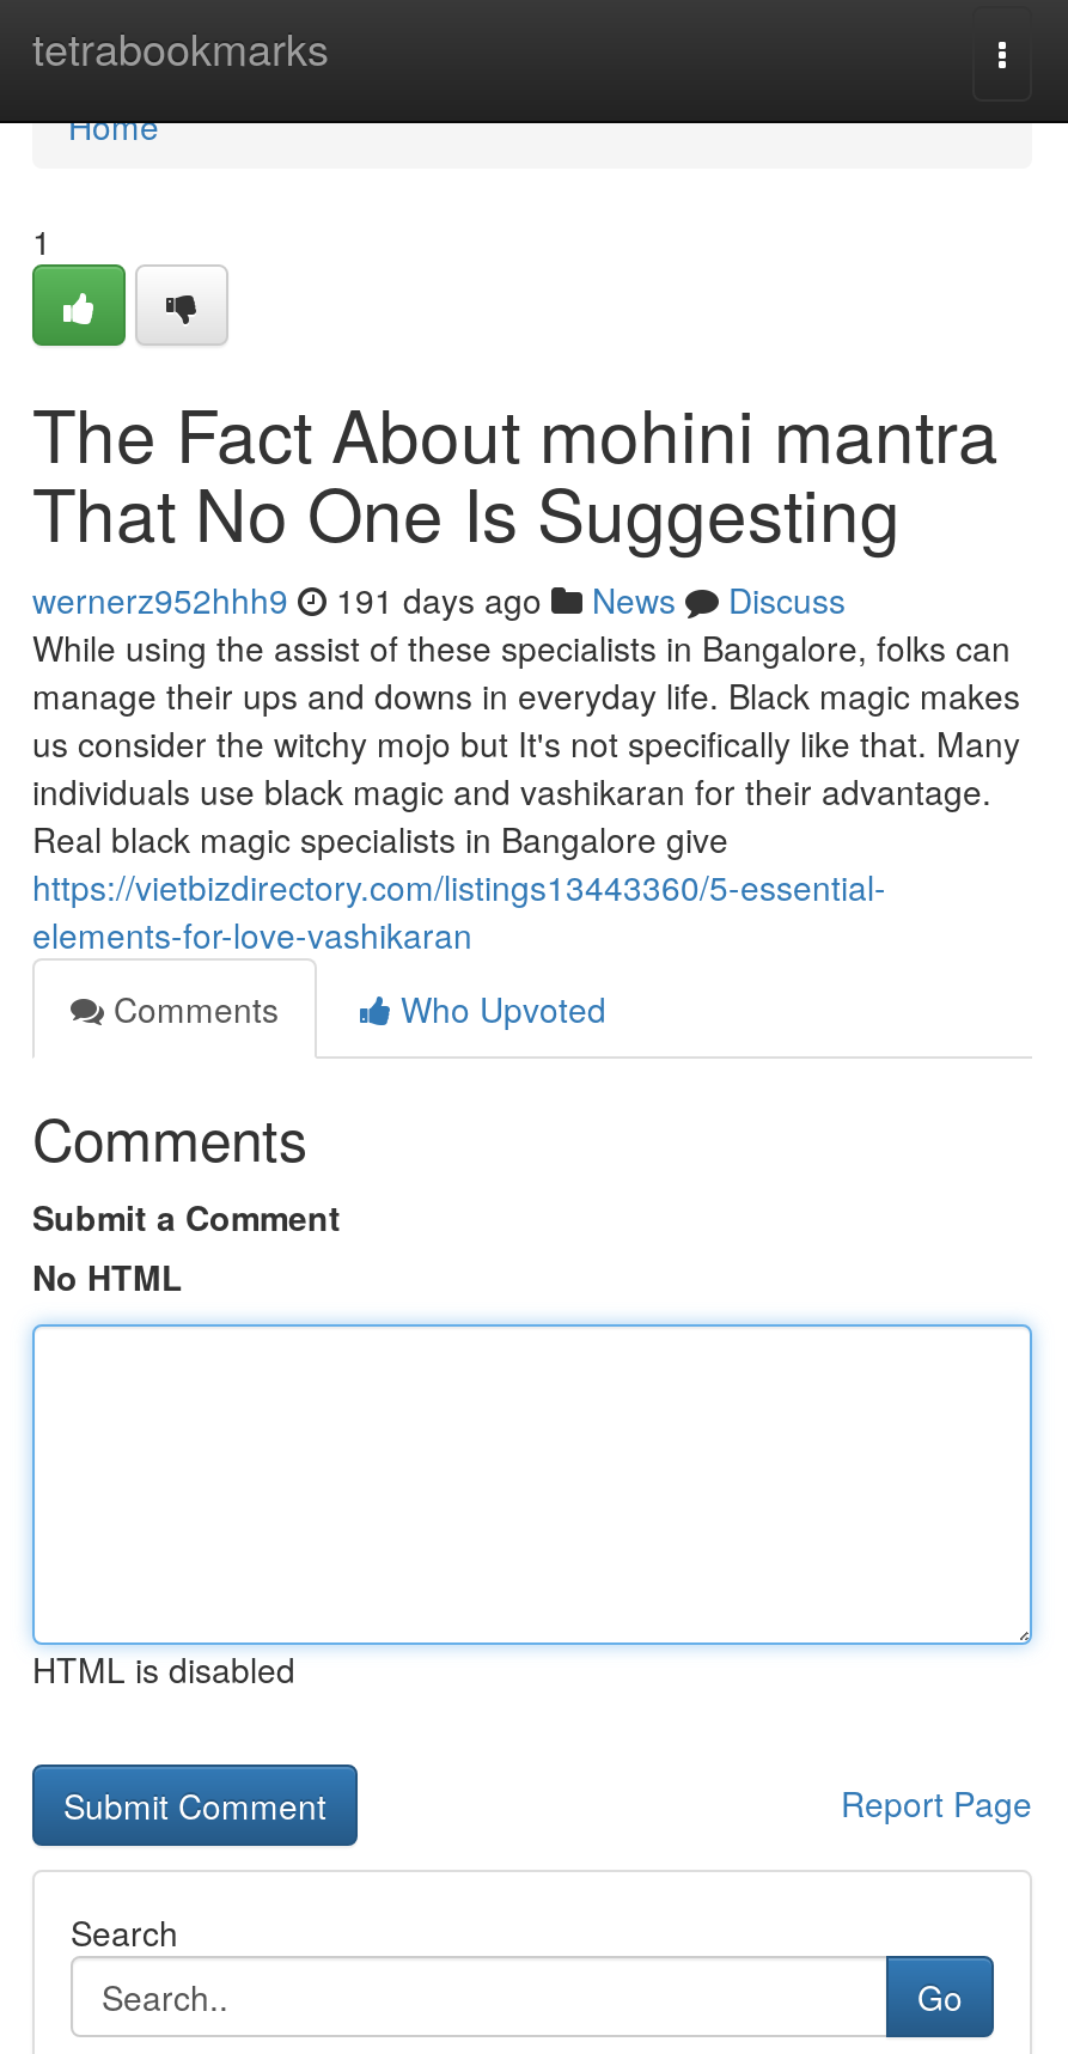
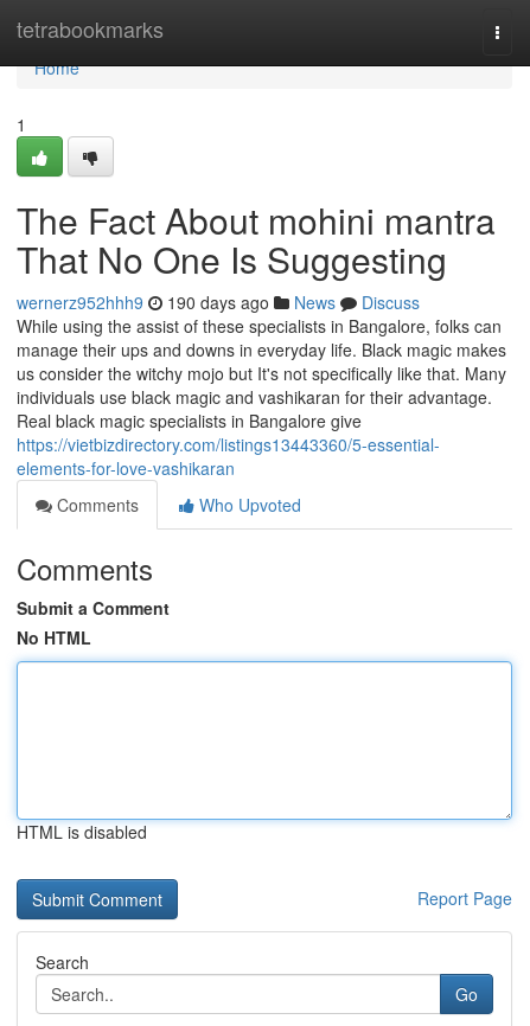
- wernerz952hhh9 191 days ago News Discuss
+ wernerz952hhh9 190 days ago News Discuss
